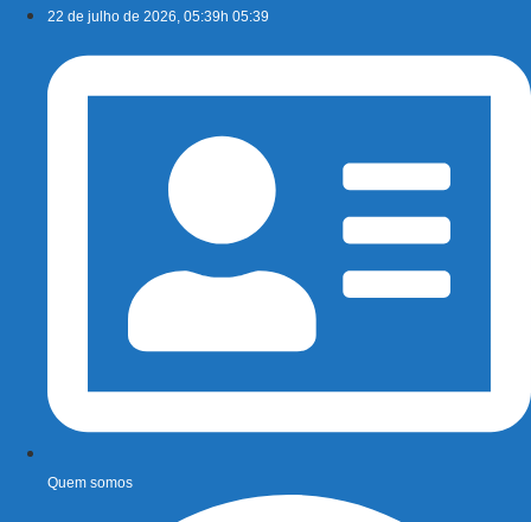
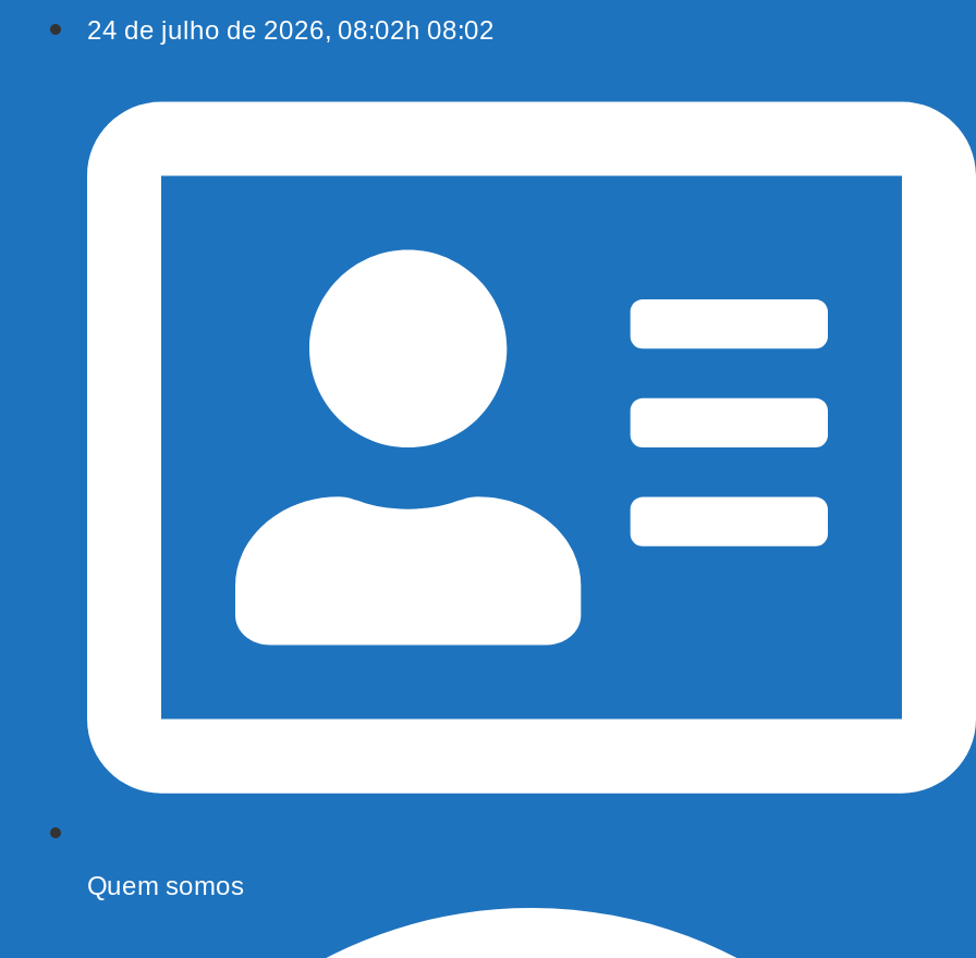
- 22 de julho de 2026, 05:39h 05:39
+ 24 de julho de 2026, 08:02h 08:02
